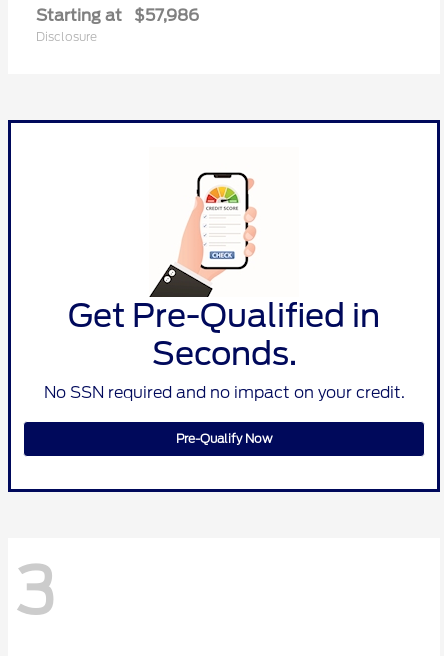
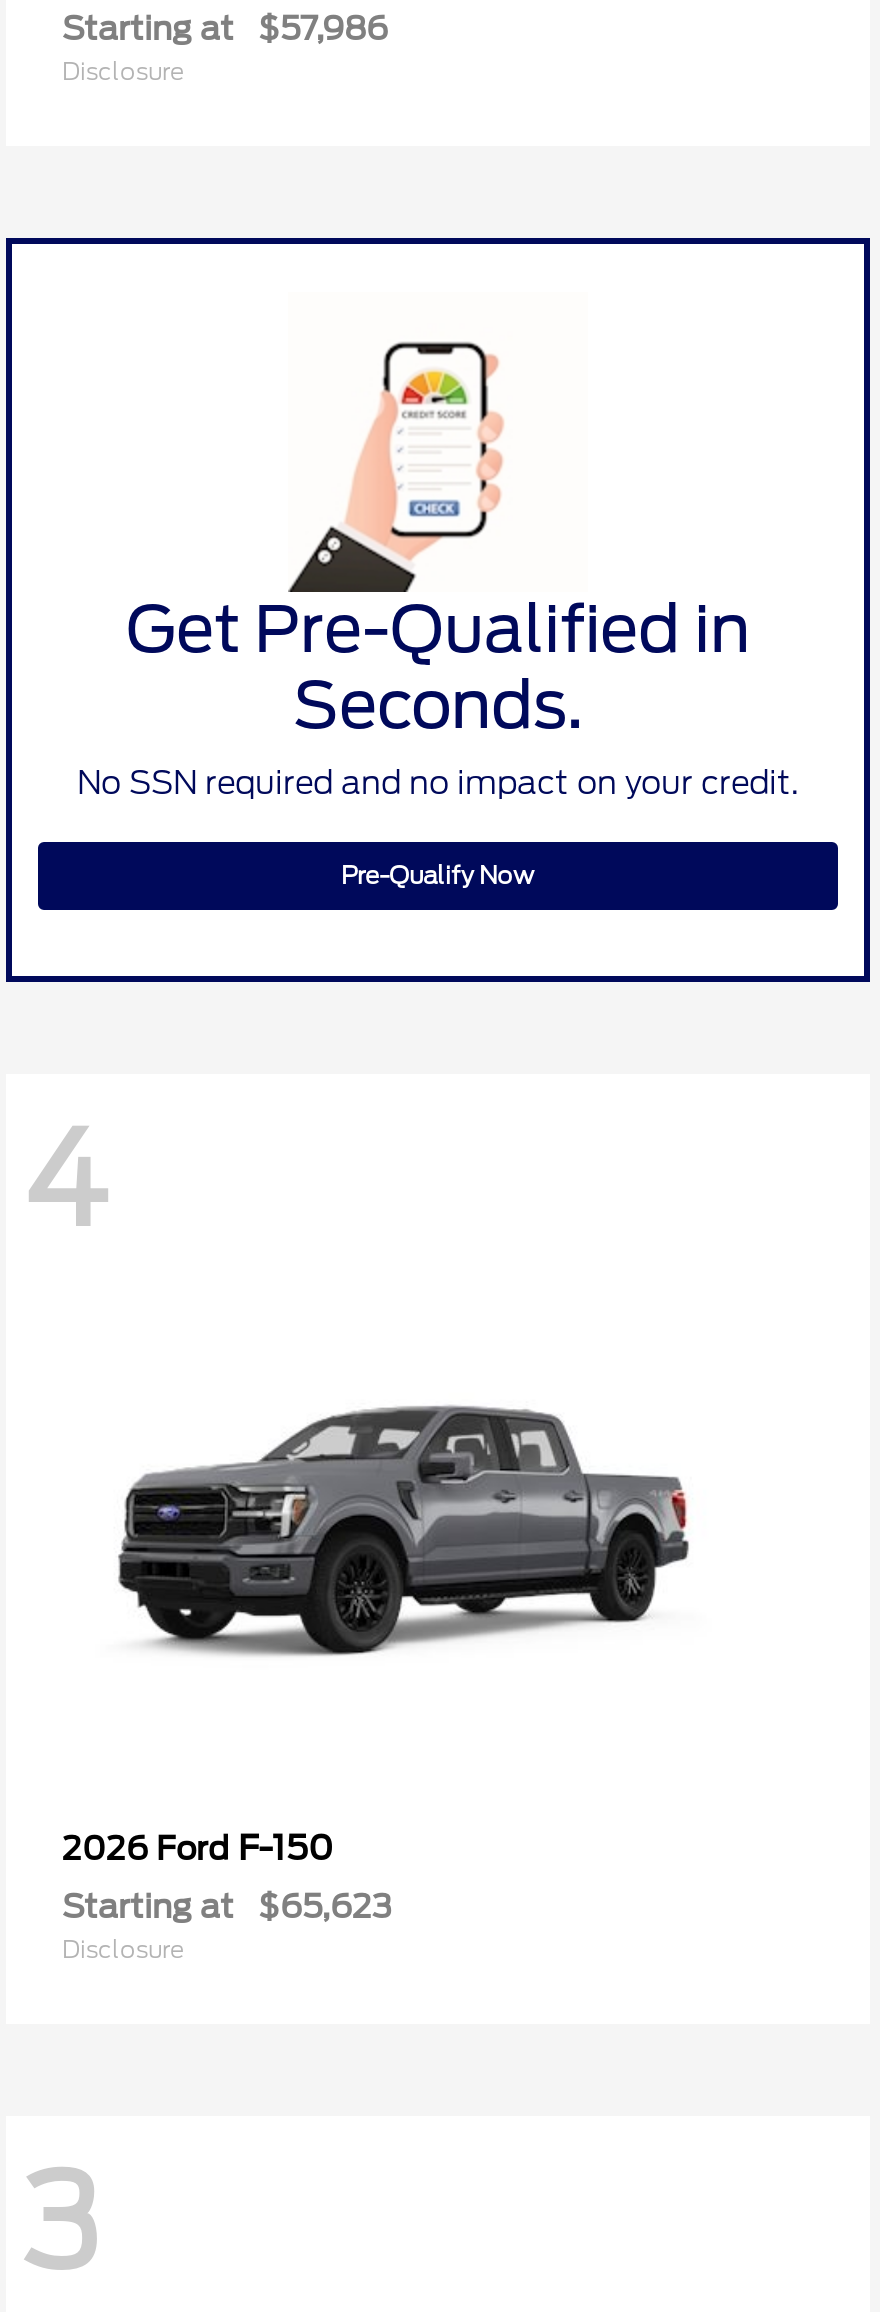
+ 4

+ 2026 Ford F-150
+ Starting at
+ $65,623
+ Disclosure

+ [image]
